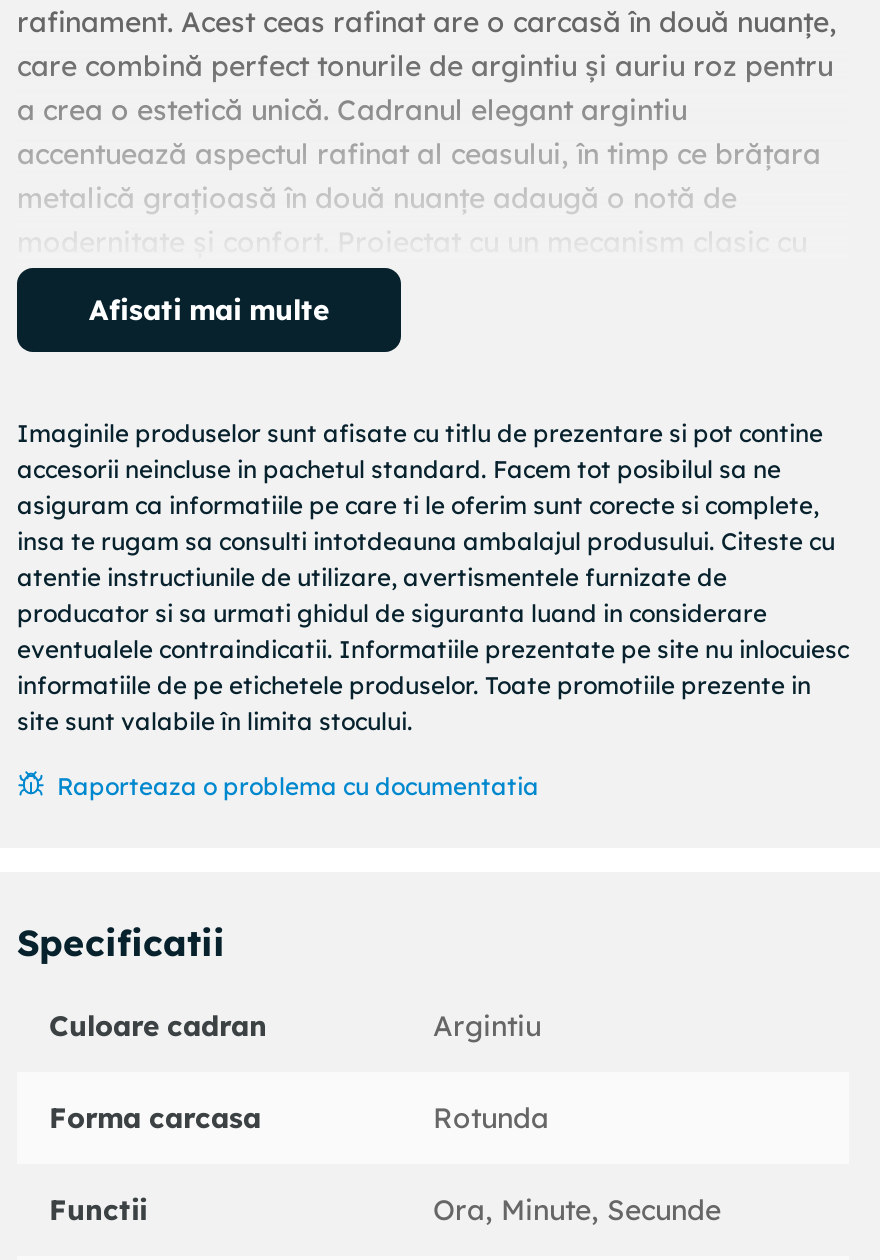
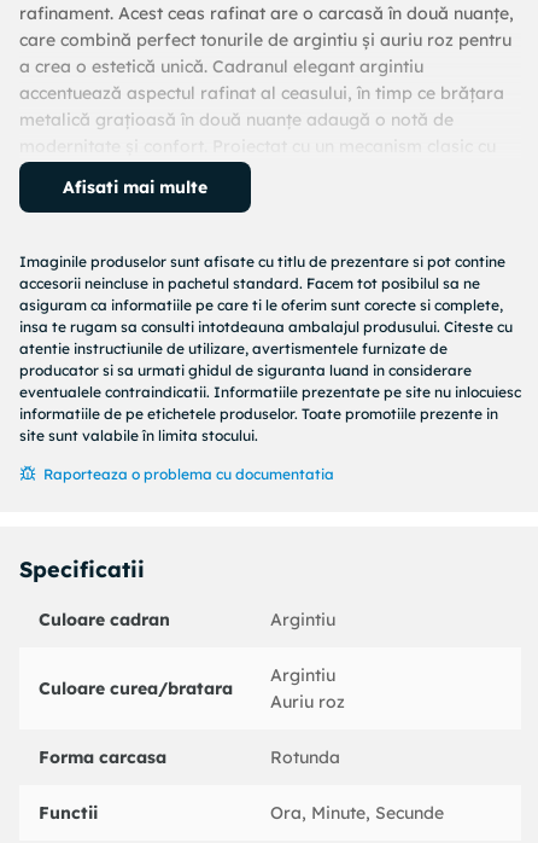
+ Culoare curea/bratara

+ Argintiu
+ Auriu roz
